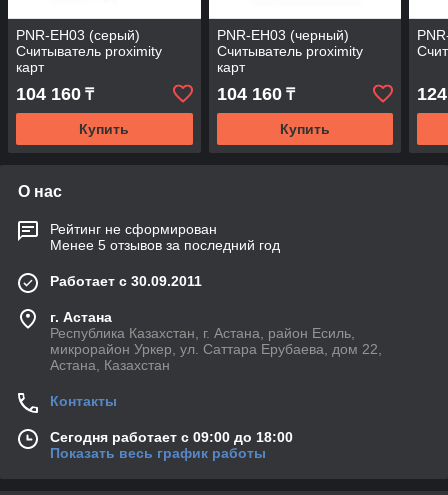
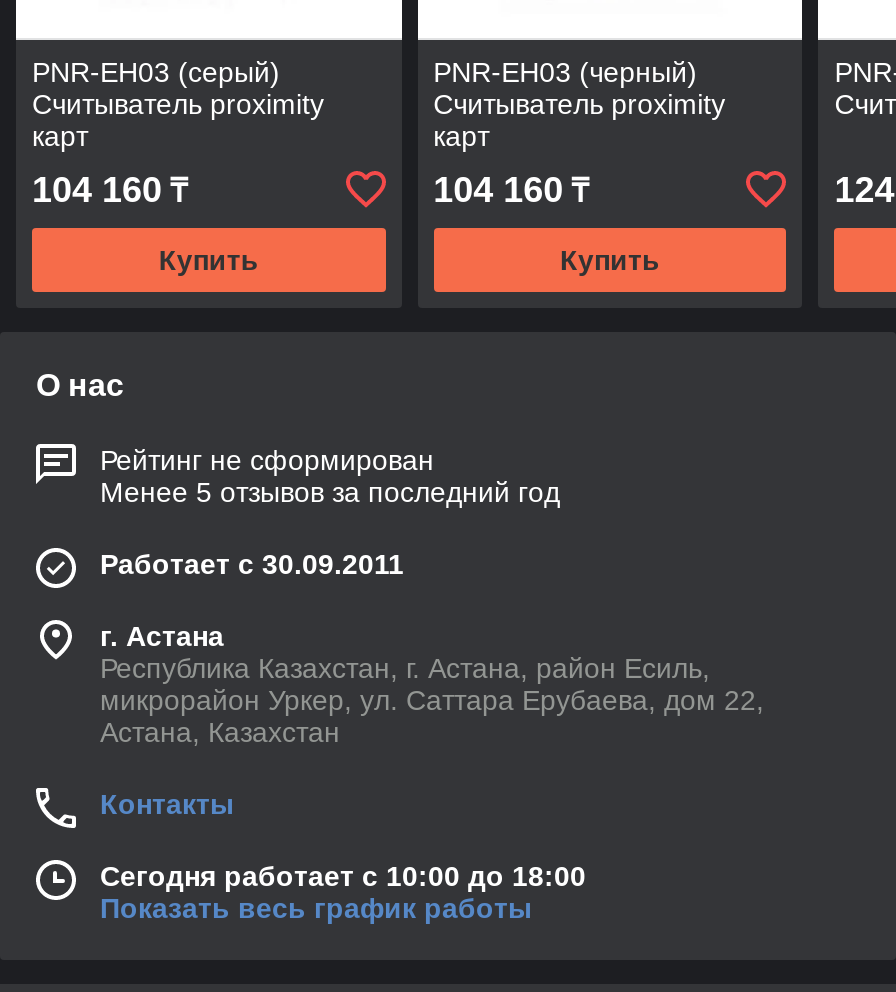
- Сегодня работает с 09:00 до 18:00
+ Сегодня работает с 10:00 до 18:00
